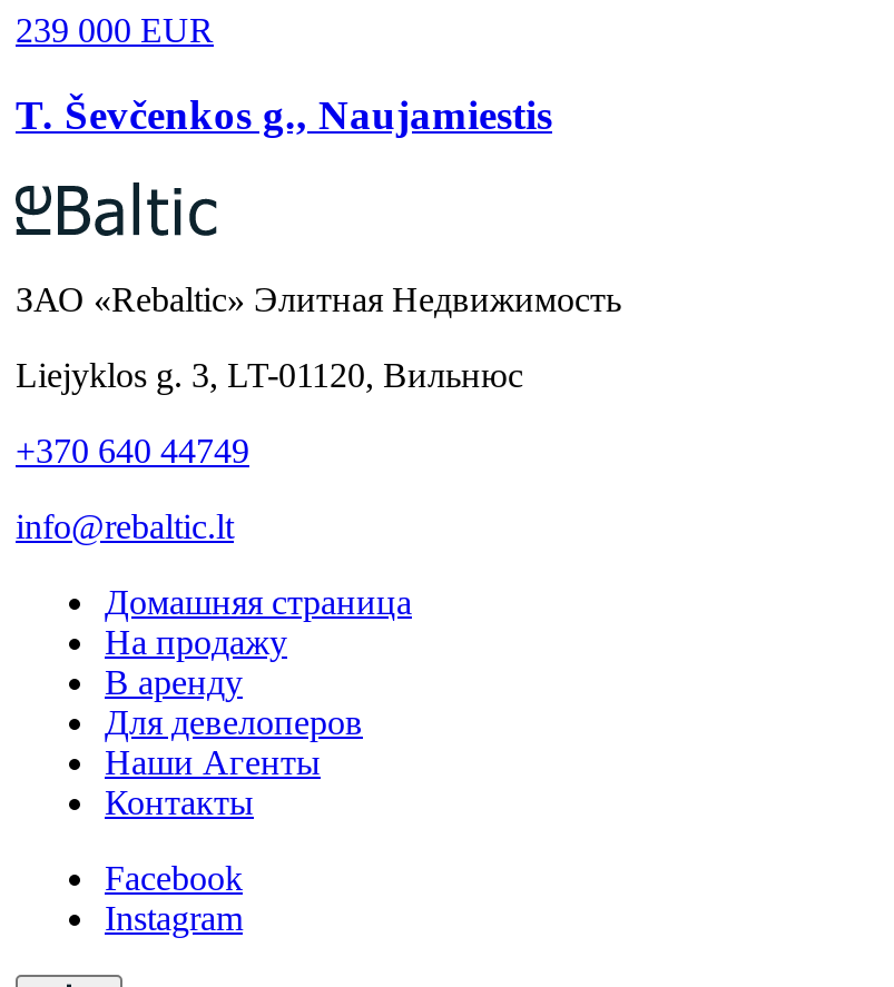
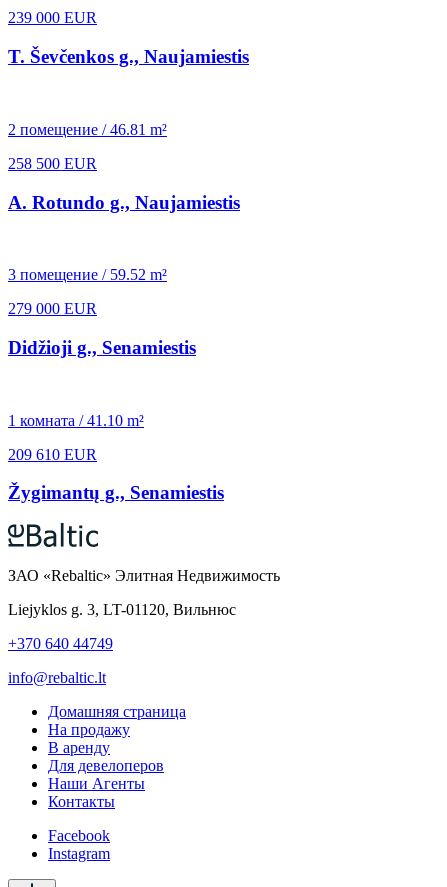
+ 2 помещение / 46.81 m²
+ 258 500 EUR
+ A. Rotundo g., Naujamiestis

+ 3 помещение / 59.52 m²
+ 279 000 EUR
+ Didžioji g., Senamiestis

+ 1 комната / 41.10 m²
+ 209 610 EUR
+ Žygimantų g., Senamiestis
